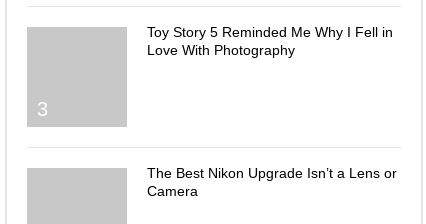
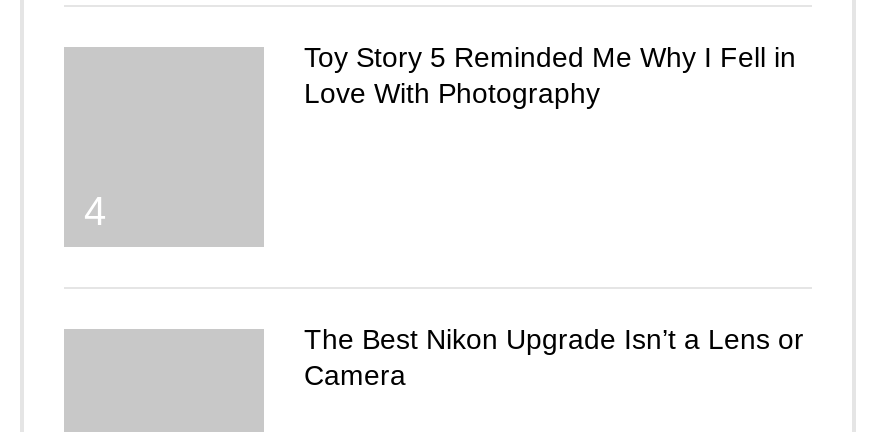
- 3
+ 4
